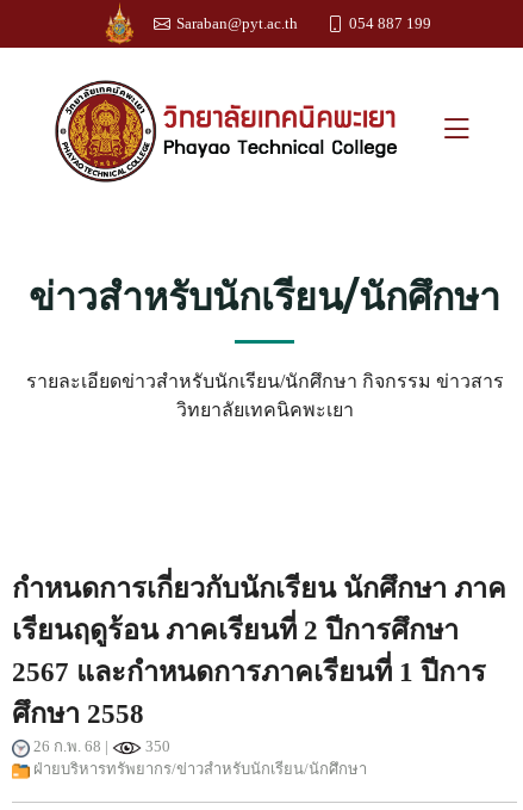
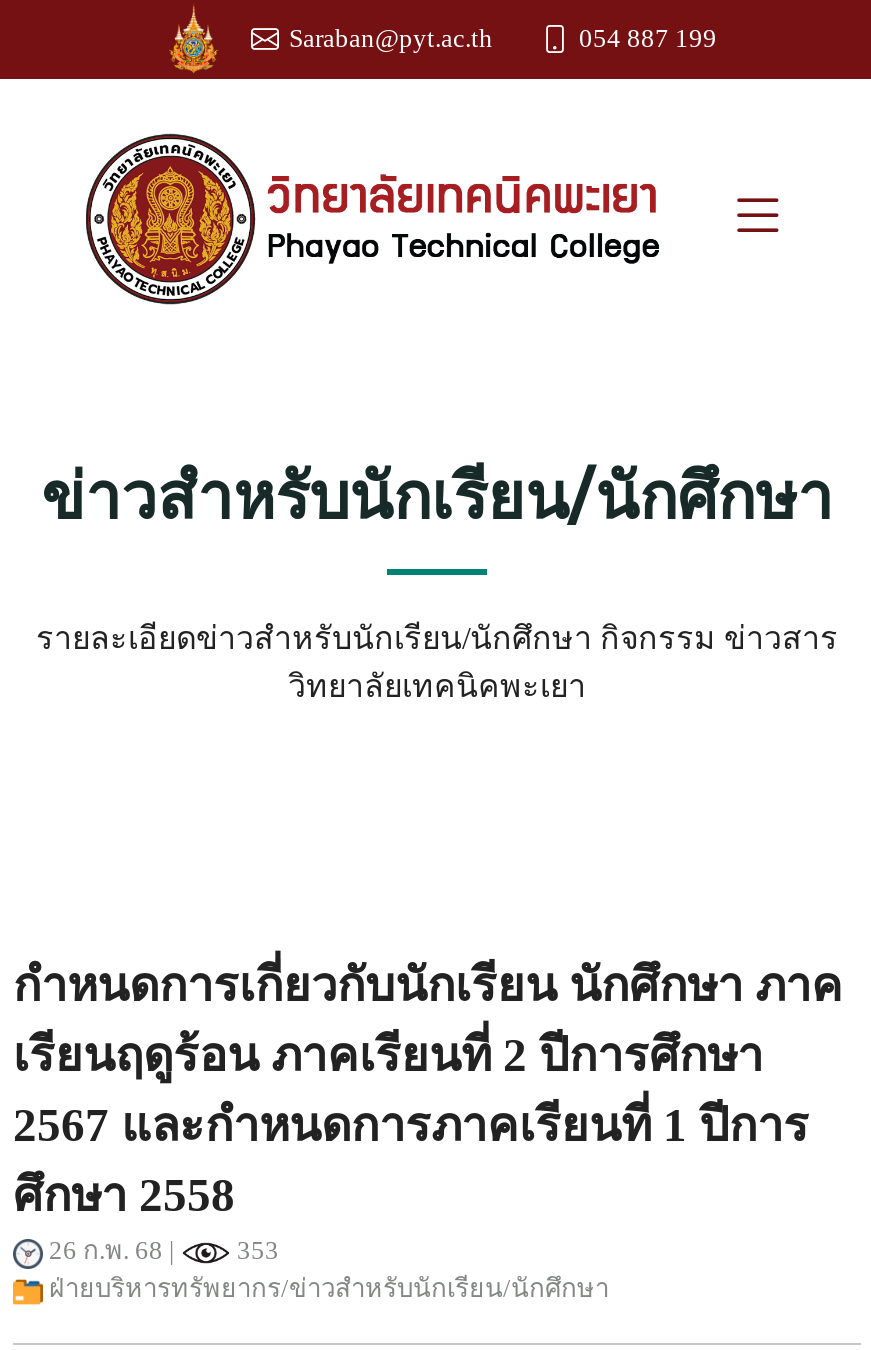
- 350
+ 353
